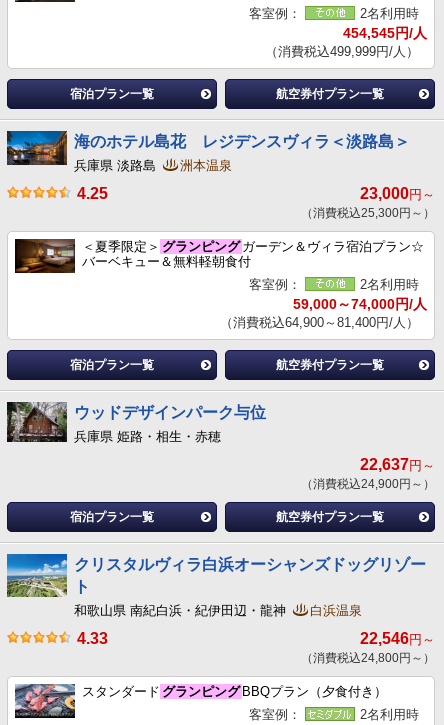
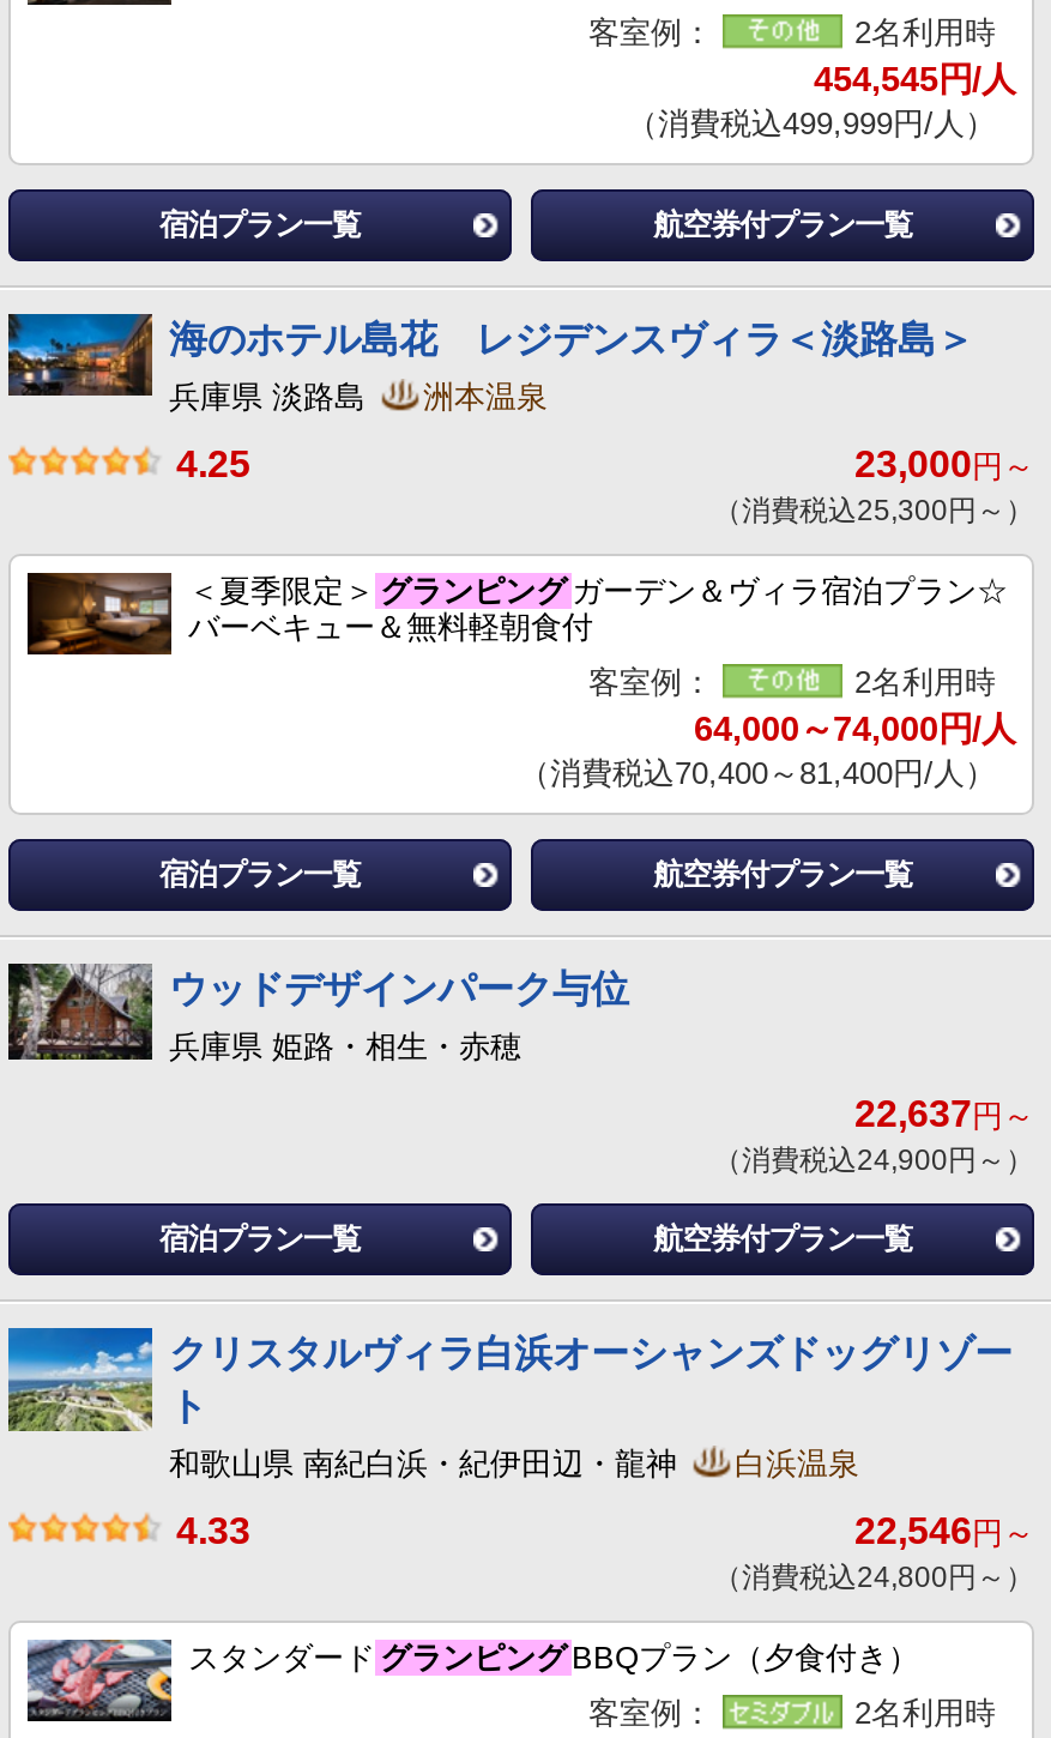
- 59,000～74,000円/人
+ 64,000～74,000円/人

- （消費税込64,900～81,400円/人）
+ （消費税込70,400～81,400円/人）
